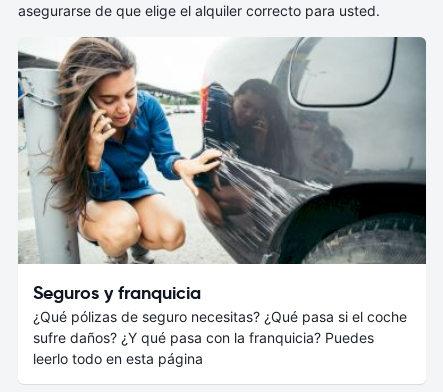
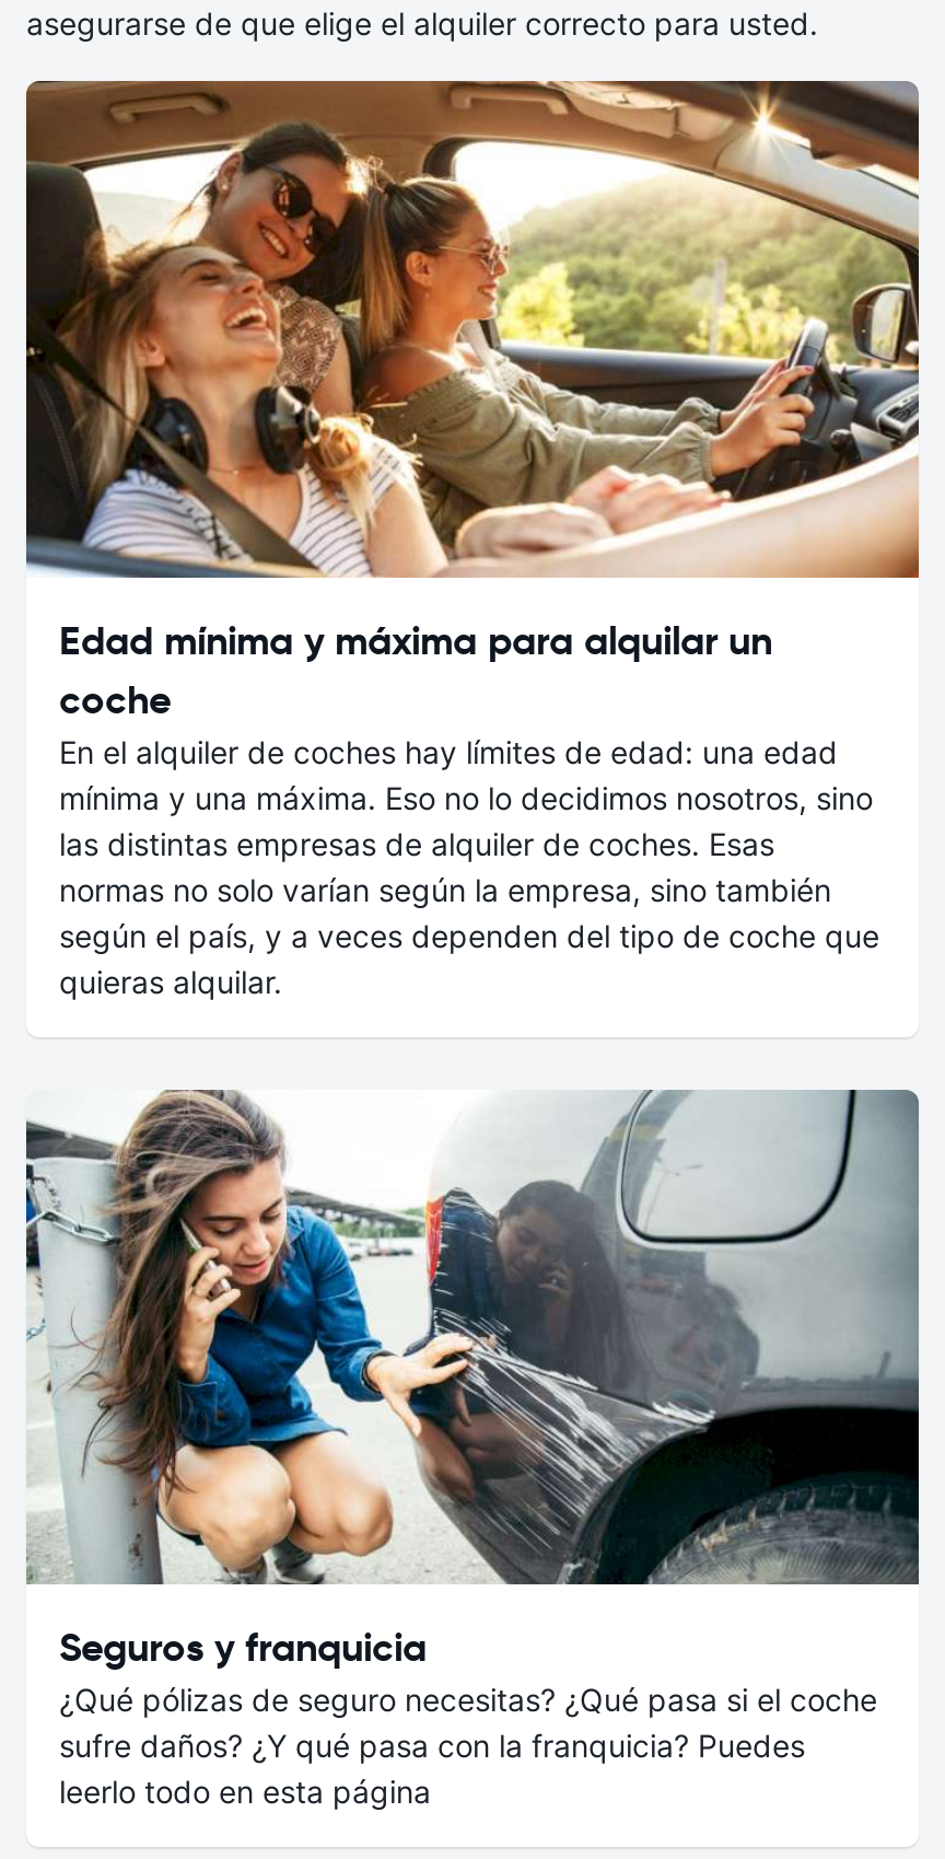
+ [image]
+ Edad mínima y máxima para alquilar un
+ coche
+ En el alquiler de coches hay límites de edad: una edad
+ mínima y una máxima. Eso no lo decidimos nosotros, sino
+ las distintas empresas de alquiler de coches. Esas
+ normas no solo varían según la empresa, sino también
+ según el país, y a veces dependen del tipo de coche que
+ quieras alquilar.
